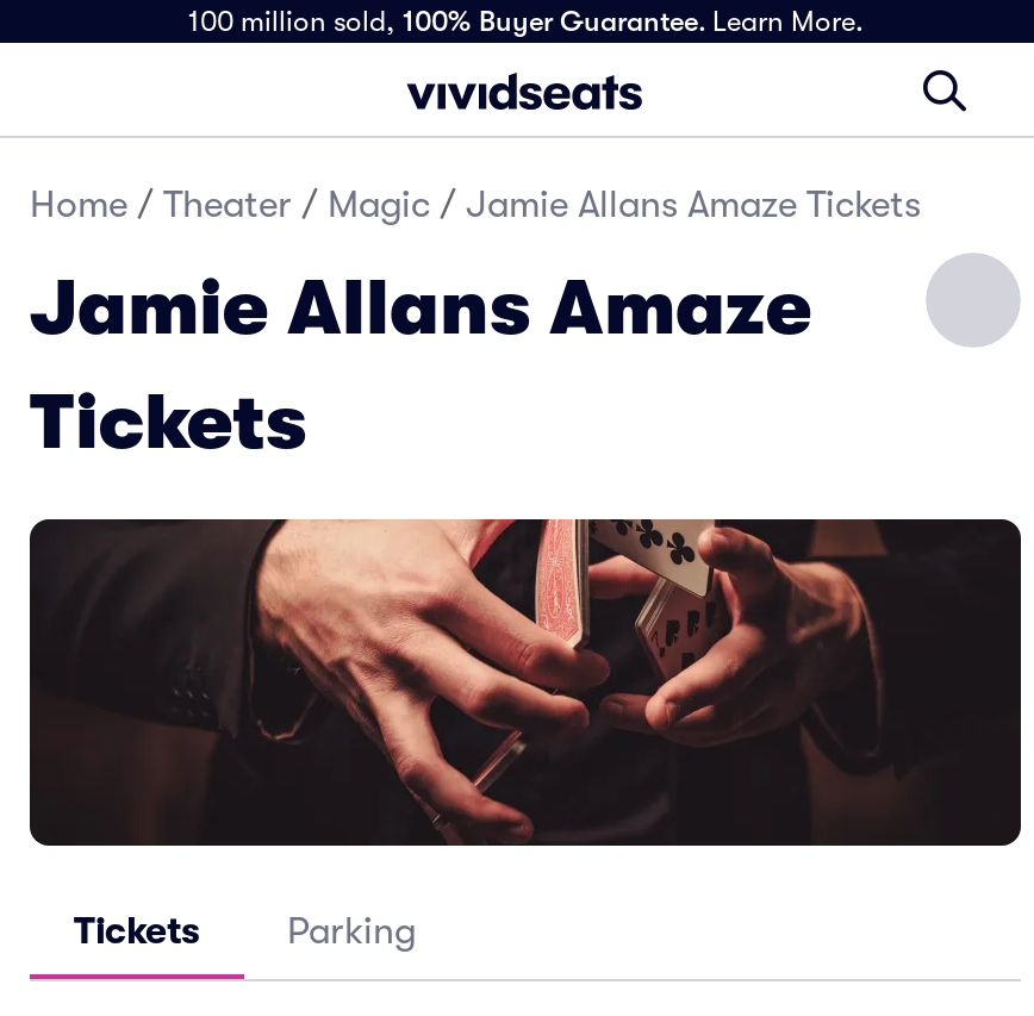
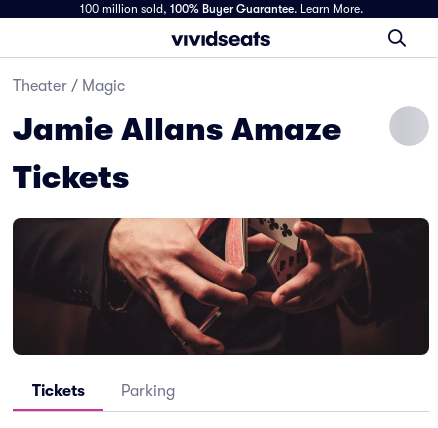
- Home / Theater / Magic / Jamie Allans Amaze Tickets
+ Theater / Magic
